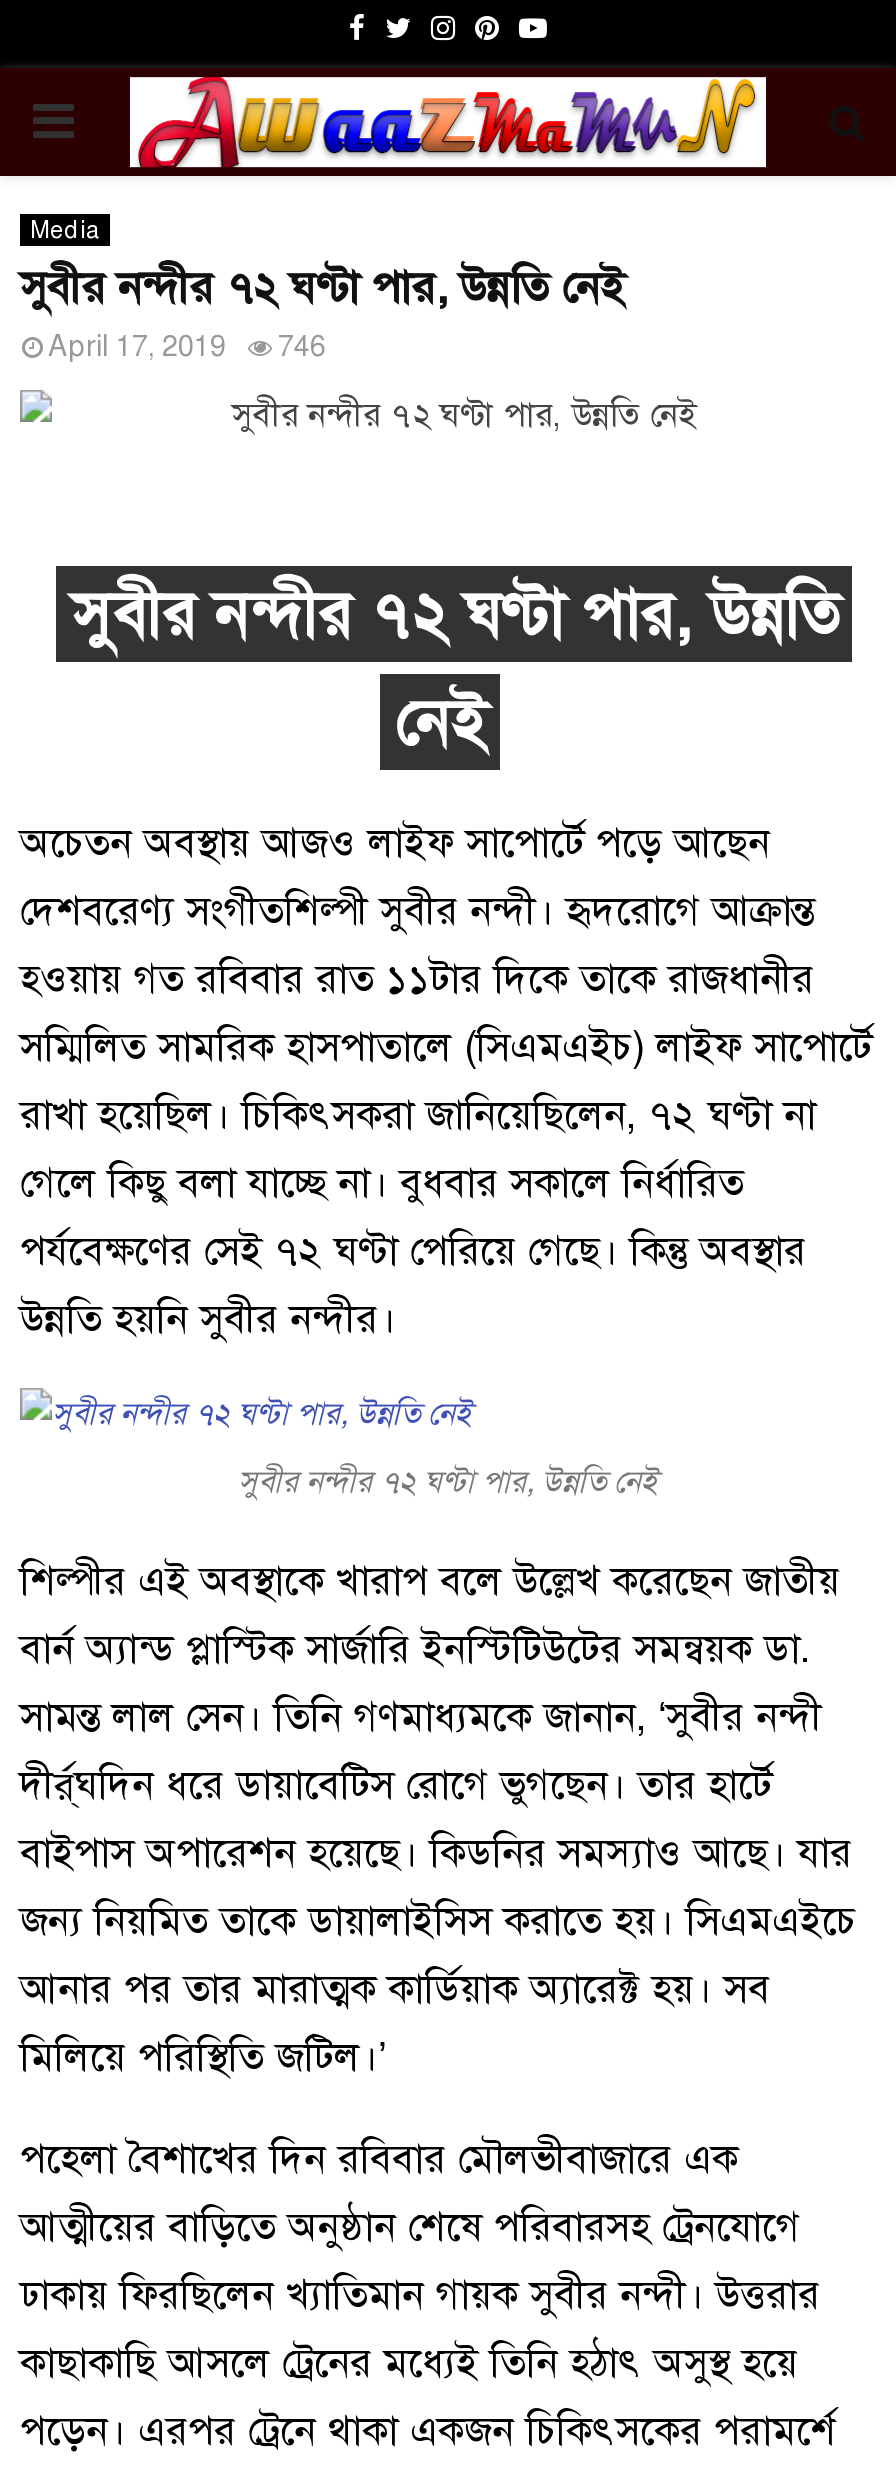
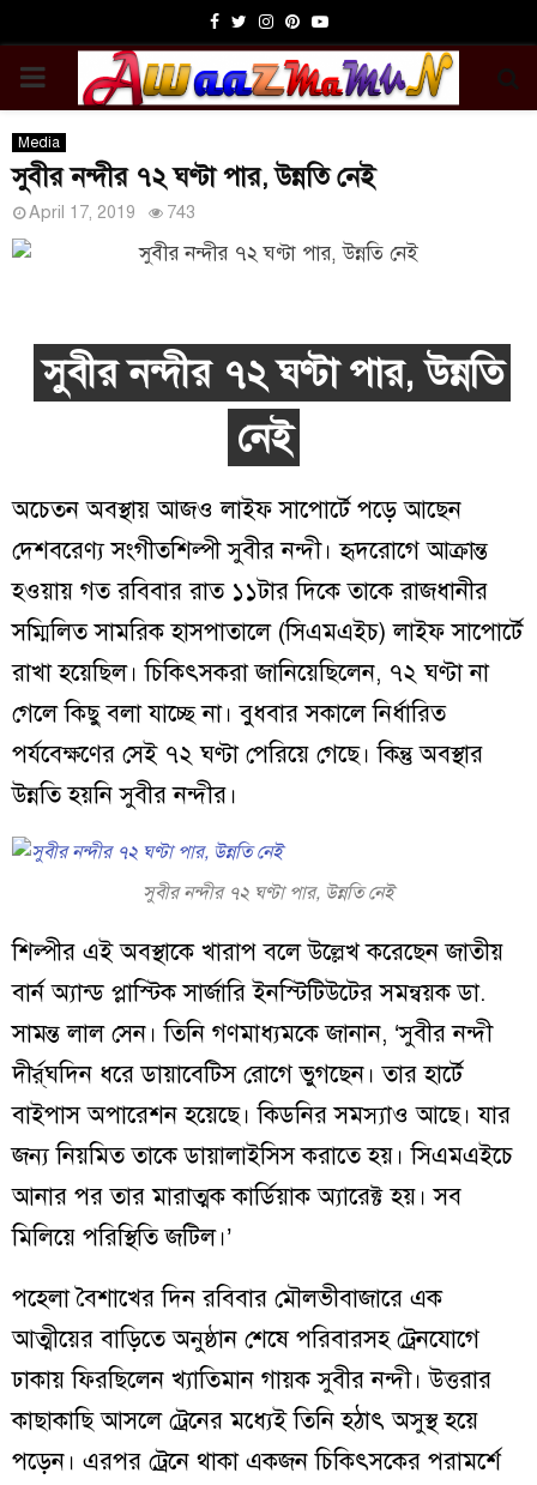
- April 17, 2019 746
+ April 17, 2019 743
